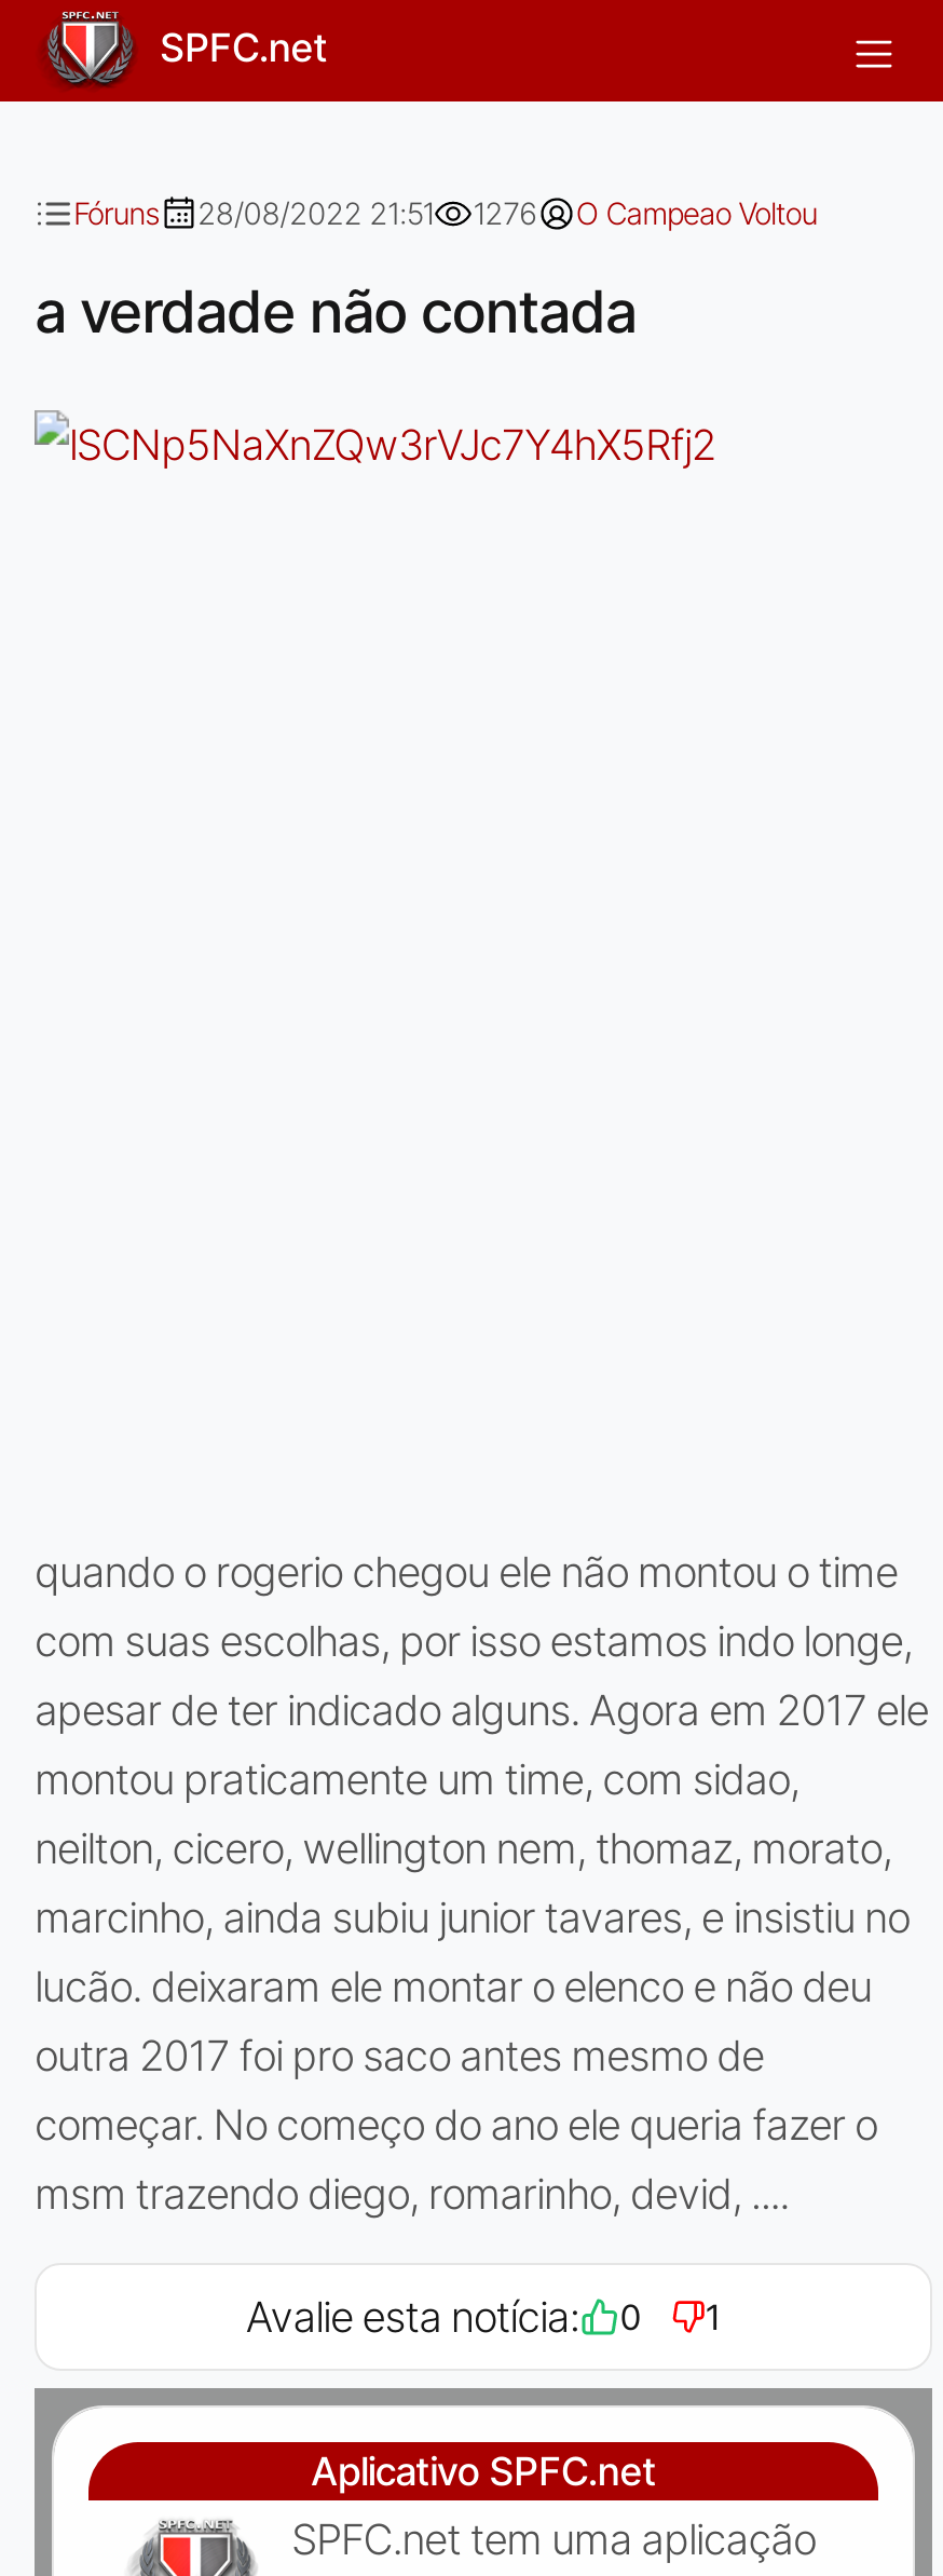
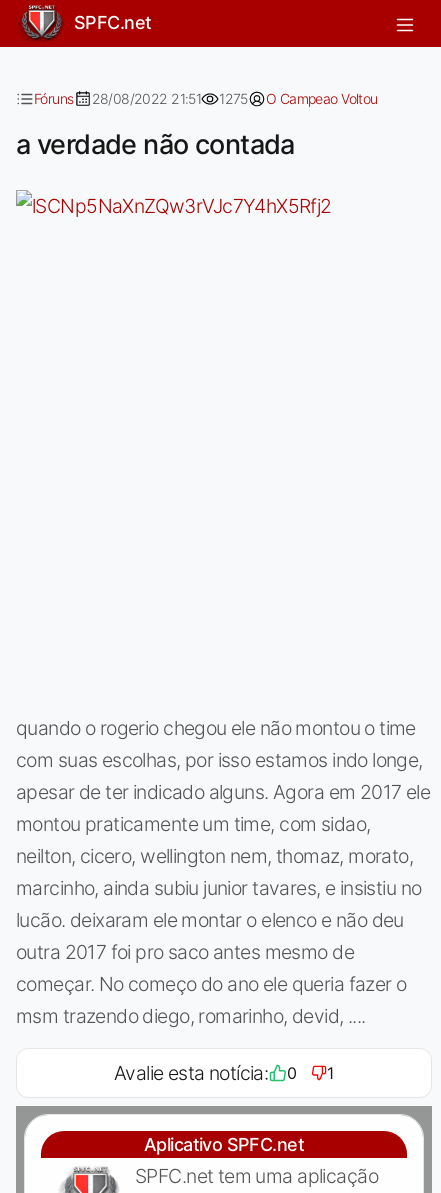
- Fóruns 28/08/2022 21:51 1276 O Campeao Voltou
+ Fóruns 28/08/2022 21:51 1275 O Campeao Voltou
